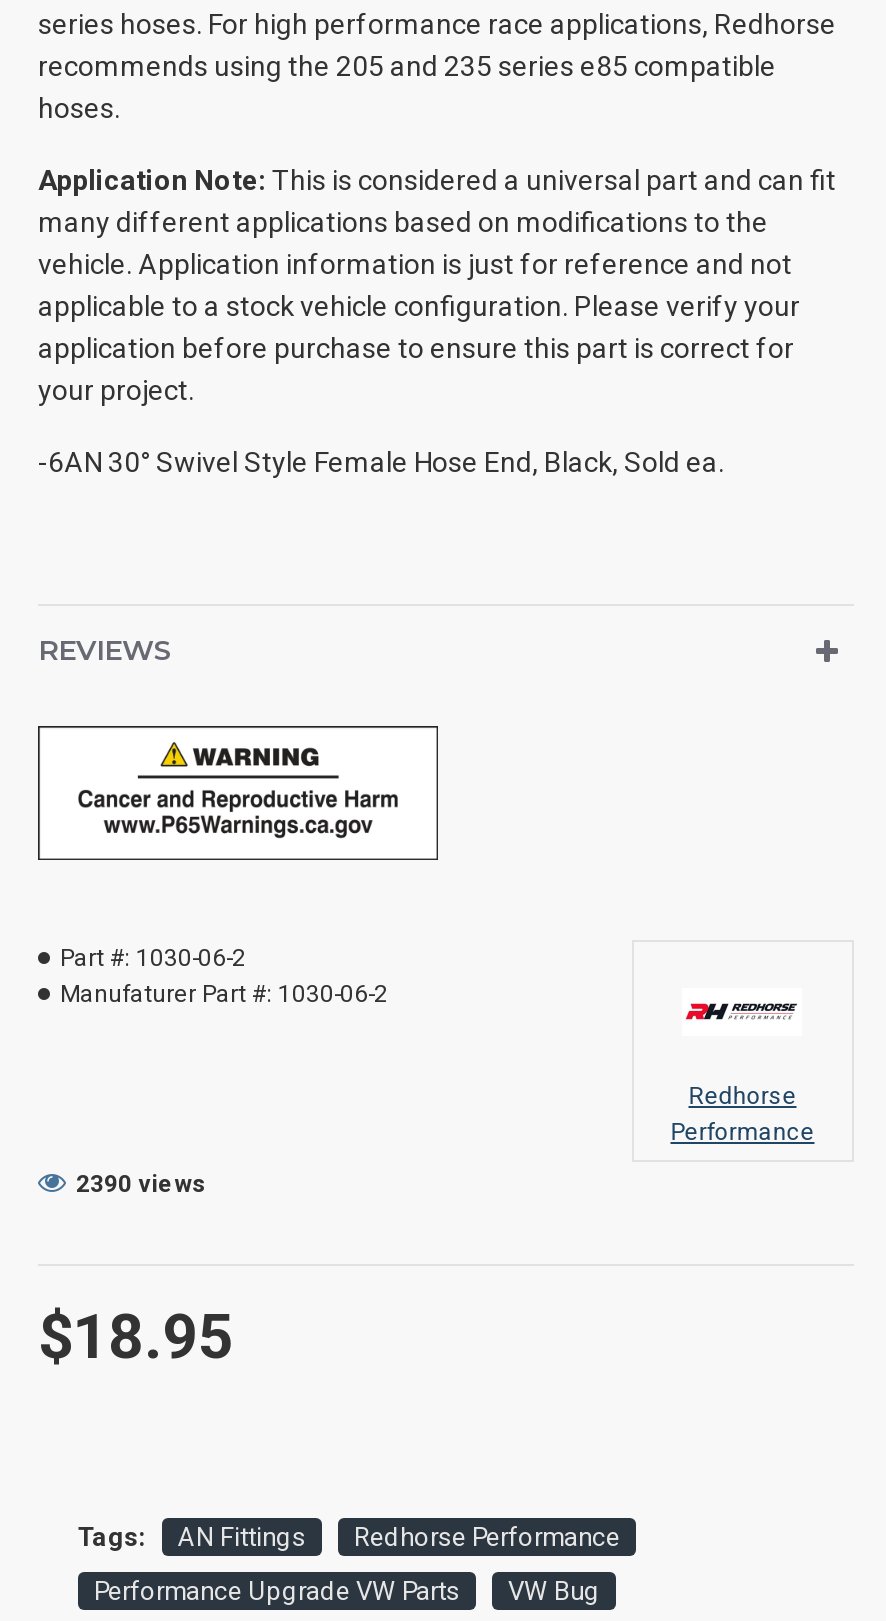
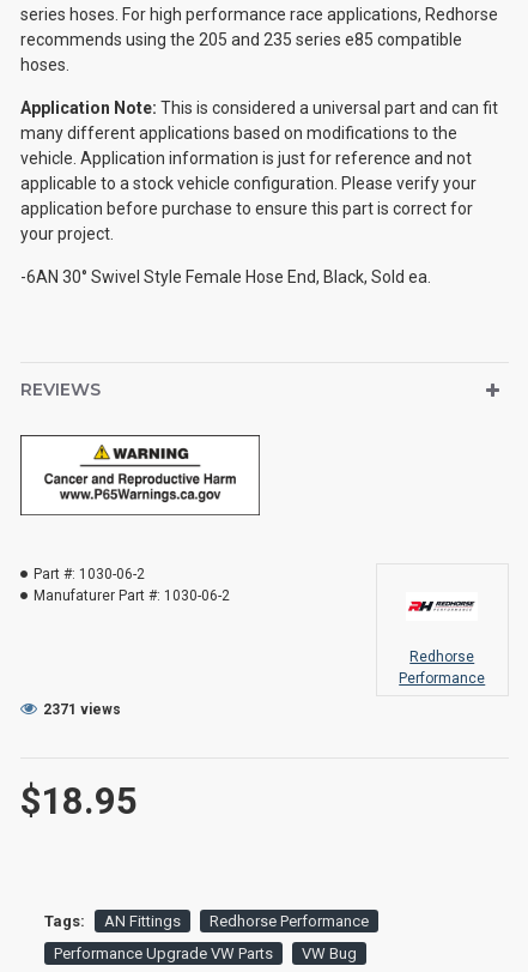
- 2390 views
+ 2371 views
